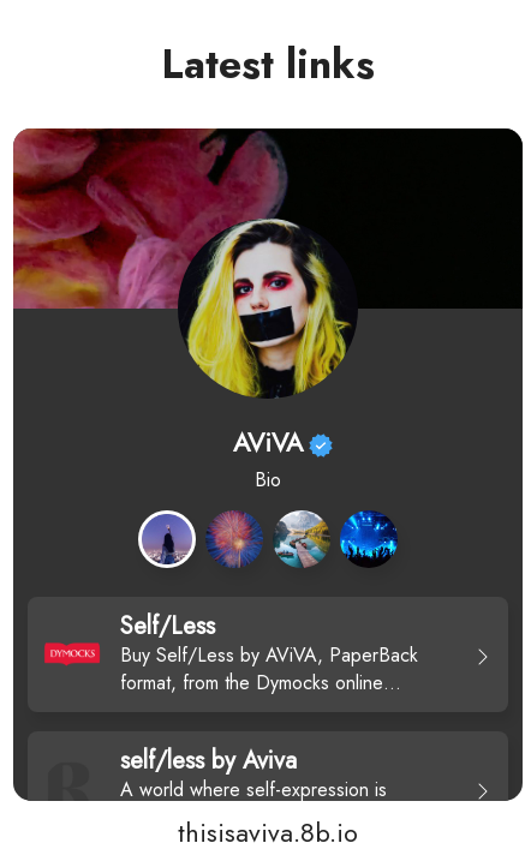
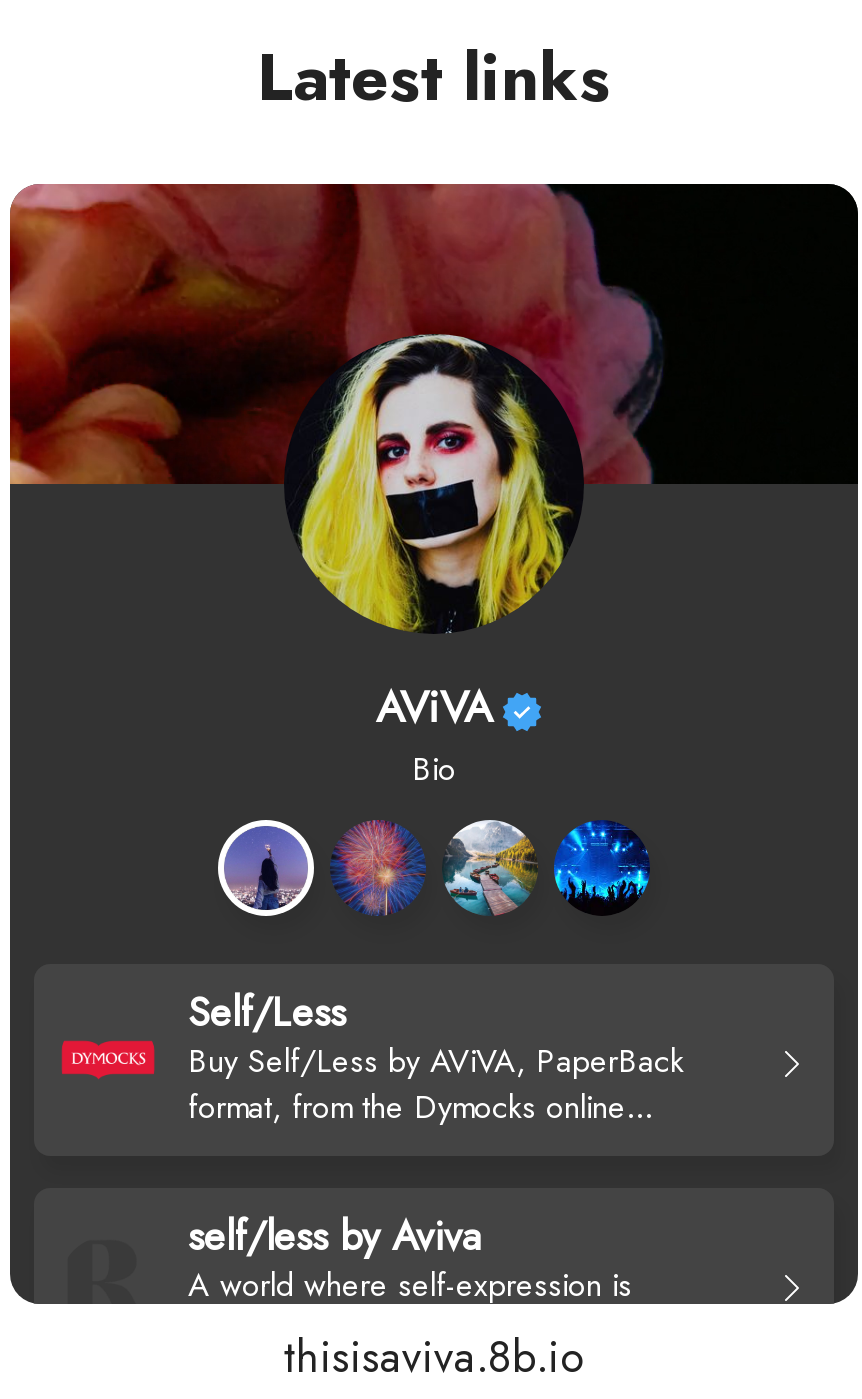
- [image]
+ [image]
